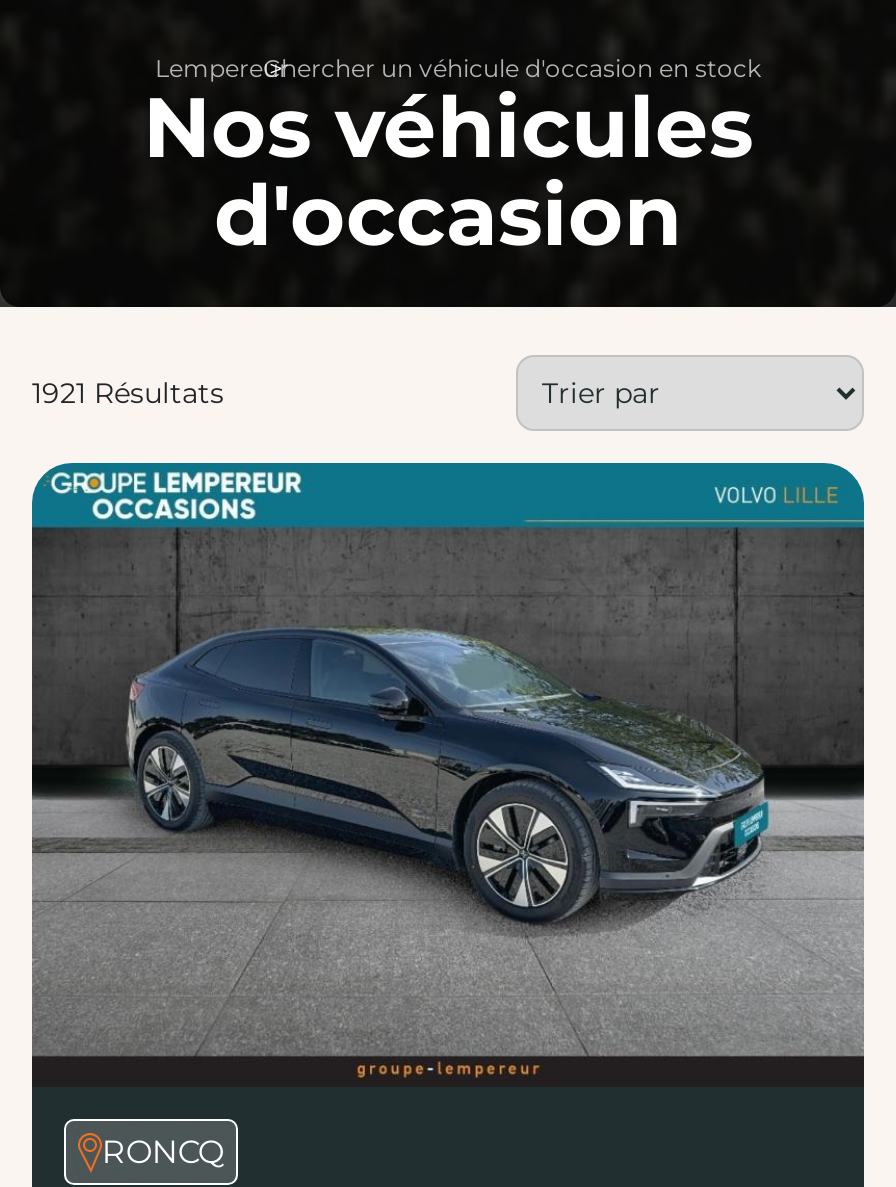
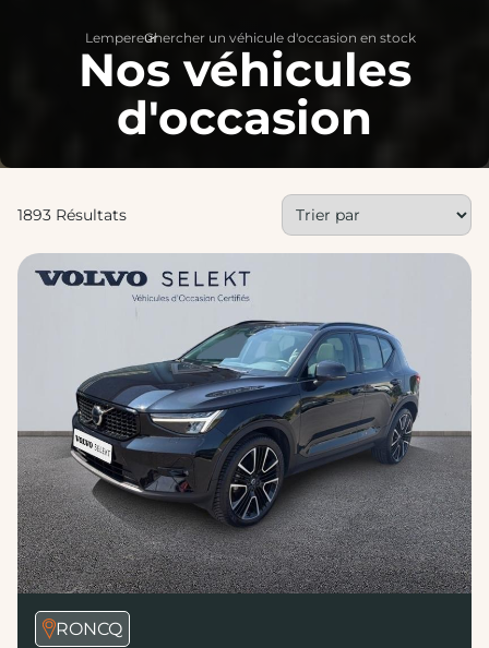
- 1921 Résultats
+ 1893 Résultats

- [image]
+ [image]
